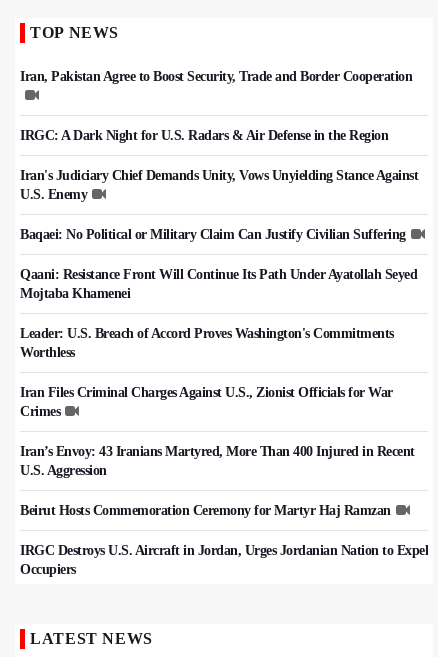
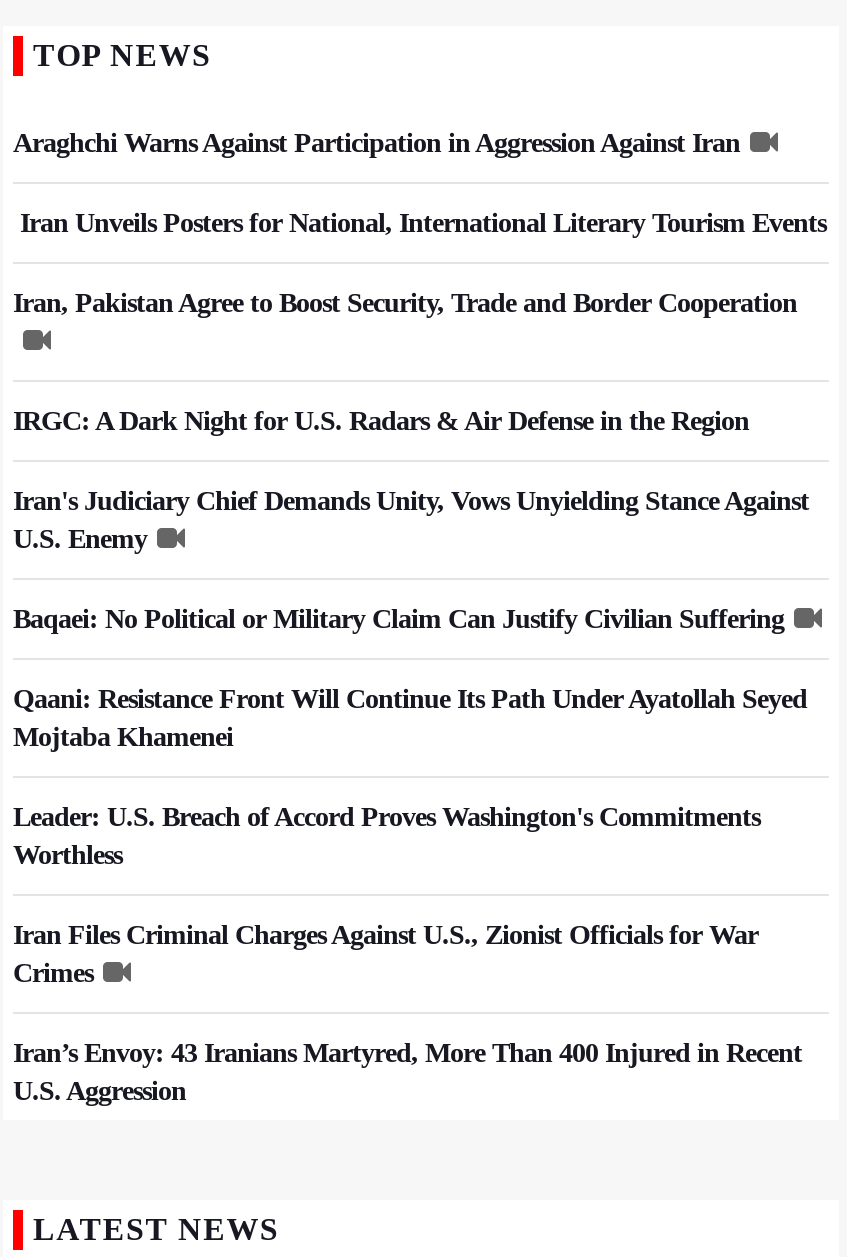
+ Araghchi Warns Against Participation in Aggression Against Iran
+ Iran Unveils Posters for National, International Literary Tourism Events

moved down: Iran, Pakistan Agree to Boost Security, Trade and Border Cooperation | IRGC: A Dark Night for U.S. Radars & Air Defense in the Region | Iran's Judiciary Chief Demands Unity, Vows Unyielding Stance Against | ... | Iran’s Envoy: 43 Iranians Martyred, More Than 400 Injured in Recent | U.S. Aggression

- Beirut Hosts Commemoration Ceremony for Martyr Haj Ramzan
- IRGC Destroys U.S. Aircraft in Jordan, Urges Jordanian Nation to Expel
- Occupiers
